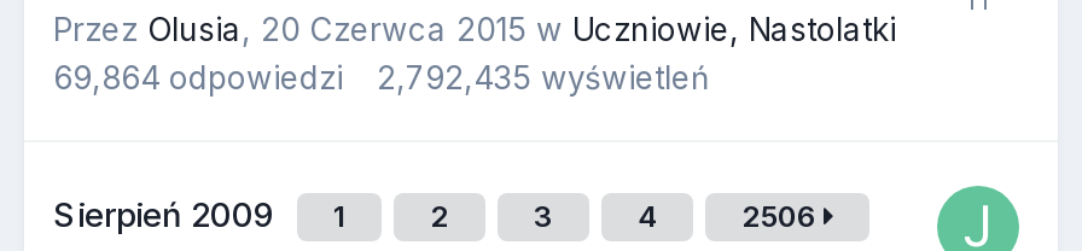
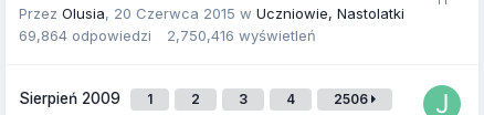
- 69,864 odpowiedzi 2,792,435 wyświetleń
+ 69,864 odpowiedzi 2,750,416 wyświetleń
